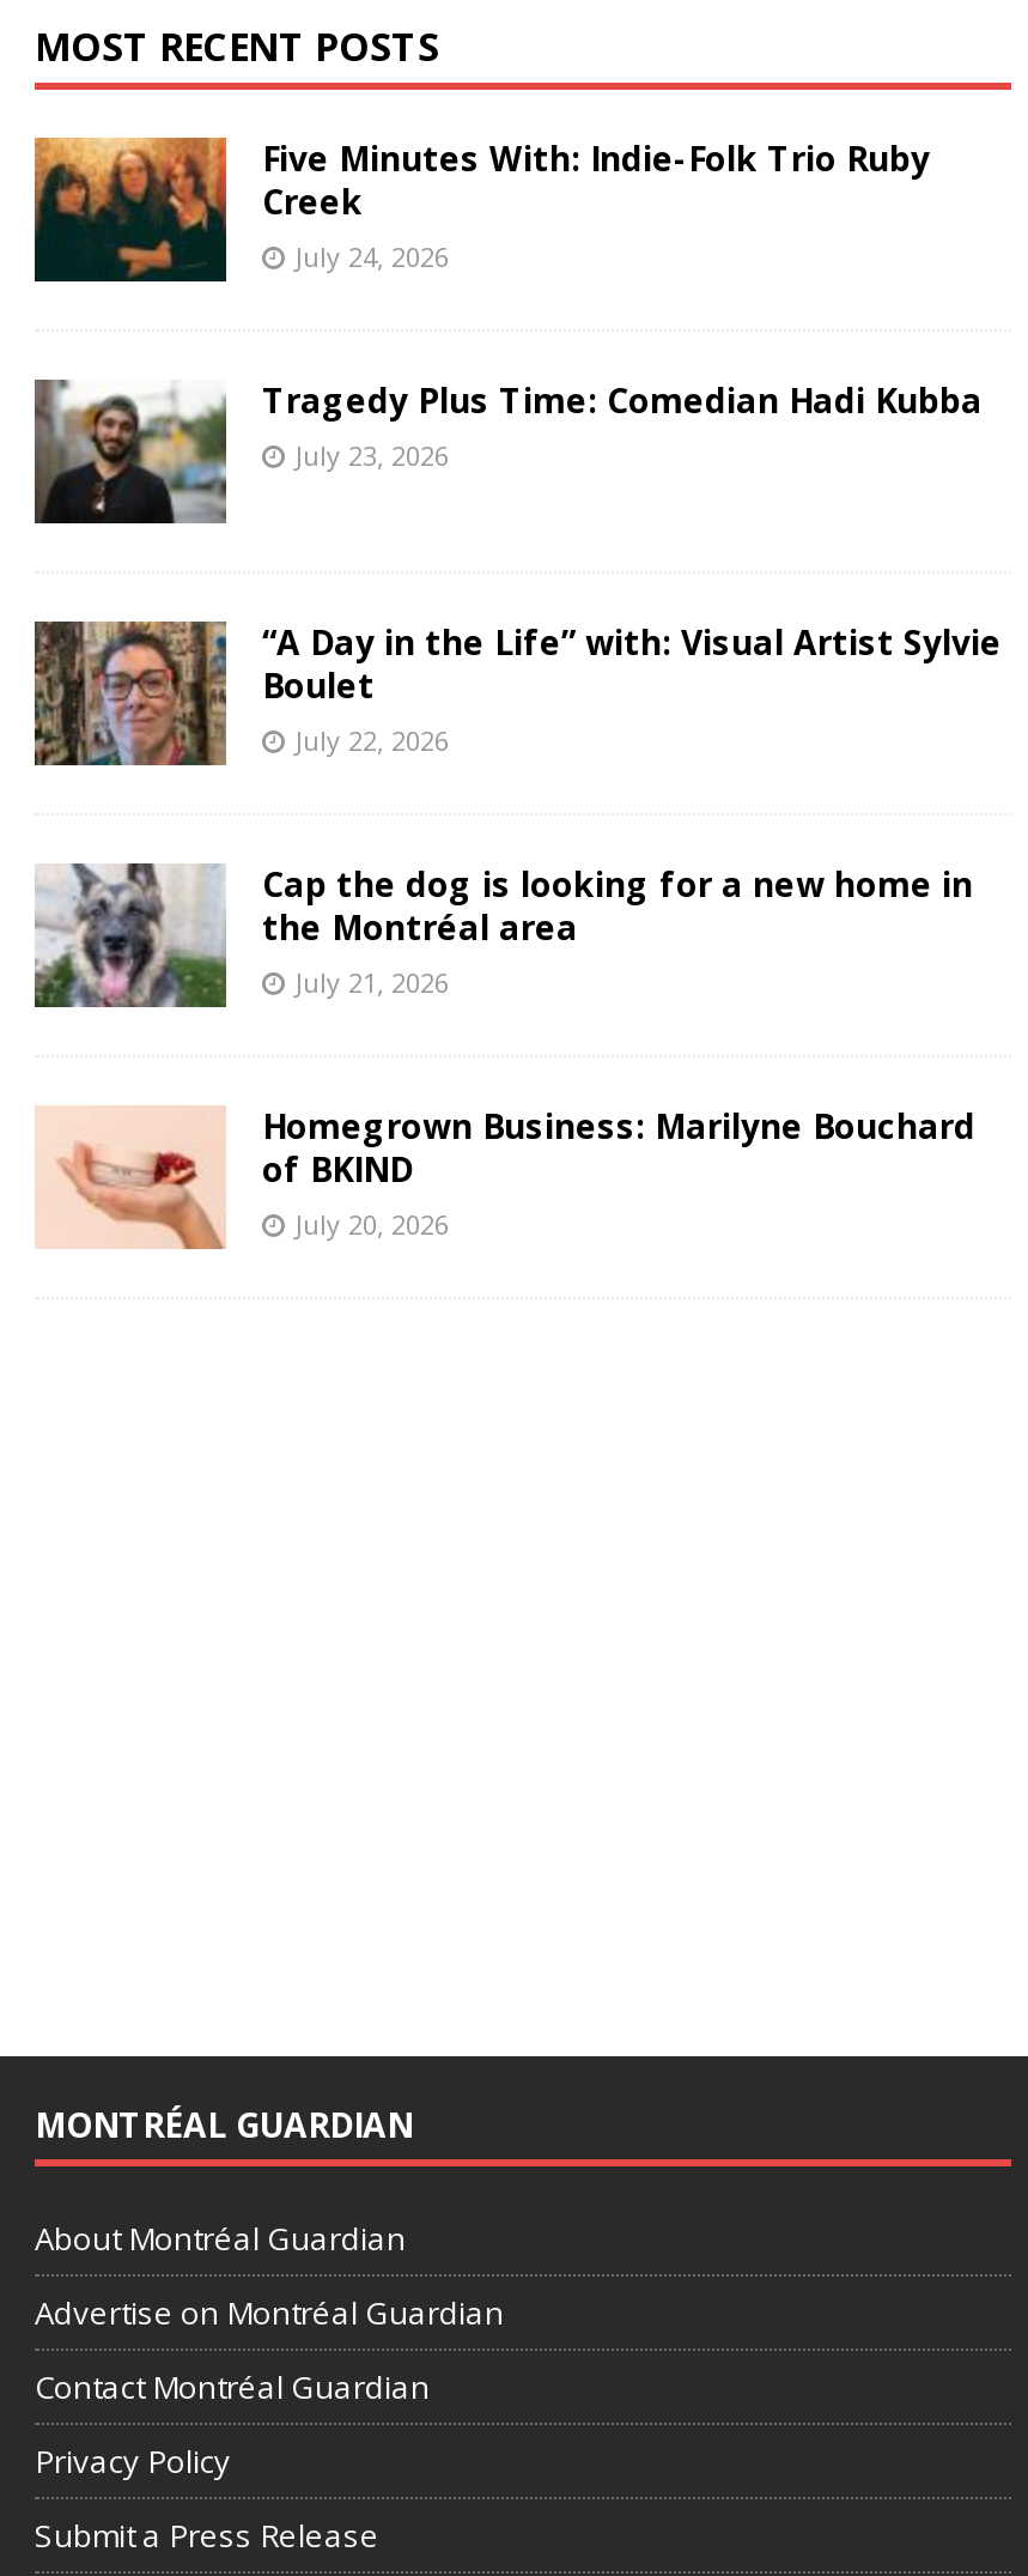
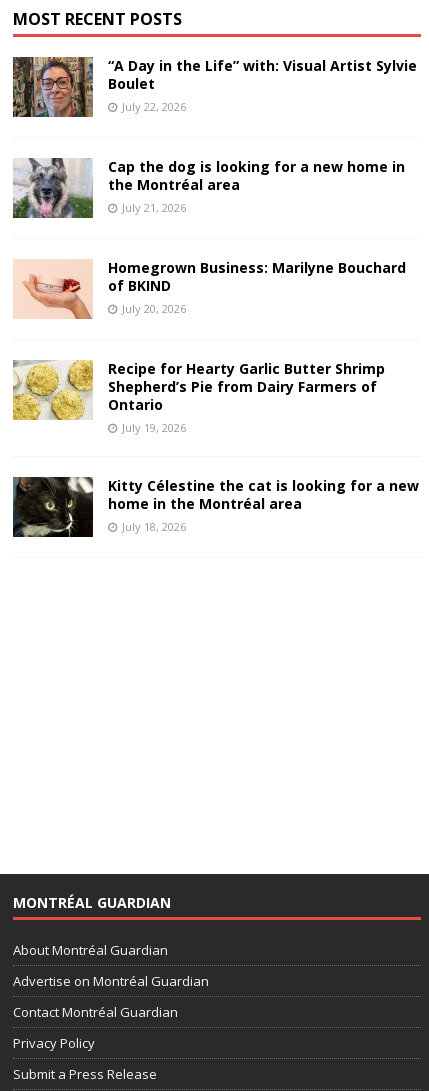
- [image]
- Five Minutes With: Indie-Folk Trio Ruby
- Creek
- July 24, 2026
- Tragedy Plus Time: Comedian Hadi Kubba
- July 23, 2026

- [image]

moved up: [image] | “A Day in the Life” with: Visual Artist Sylvie | Boulet | ... | of BKIND | July 20, 2026

+ [image]
+ Recipe for Hearty Garlic Butter Shrimp
+ Shepherd’s Pie from Dairy Farmers of
+ Ontario
+ July 19, 2026
+ Kitty Célestine the cat is looking for a new
+ home in the Montréal area
+ July 18, 2026

+ [image]
